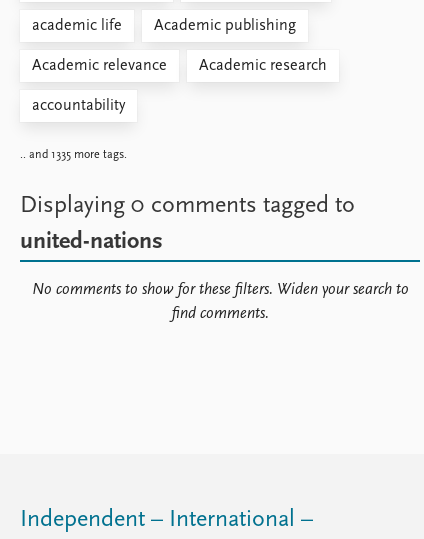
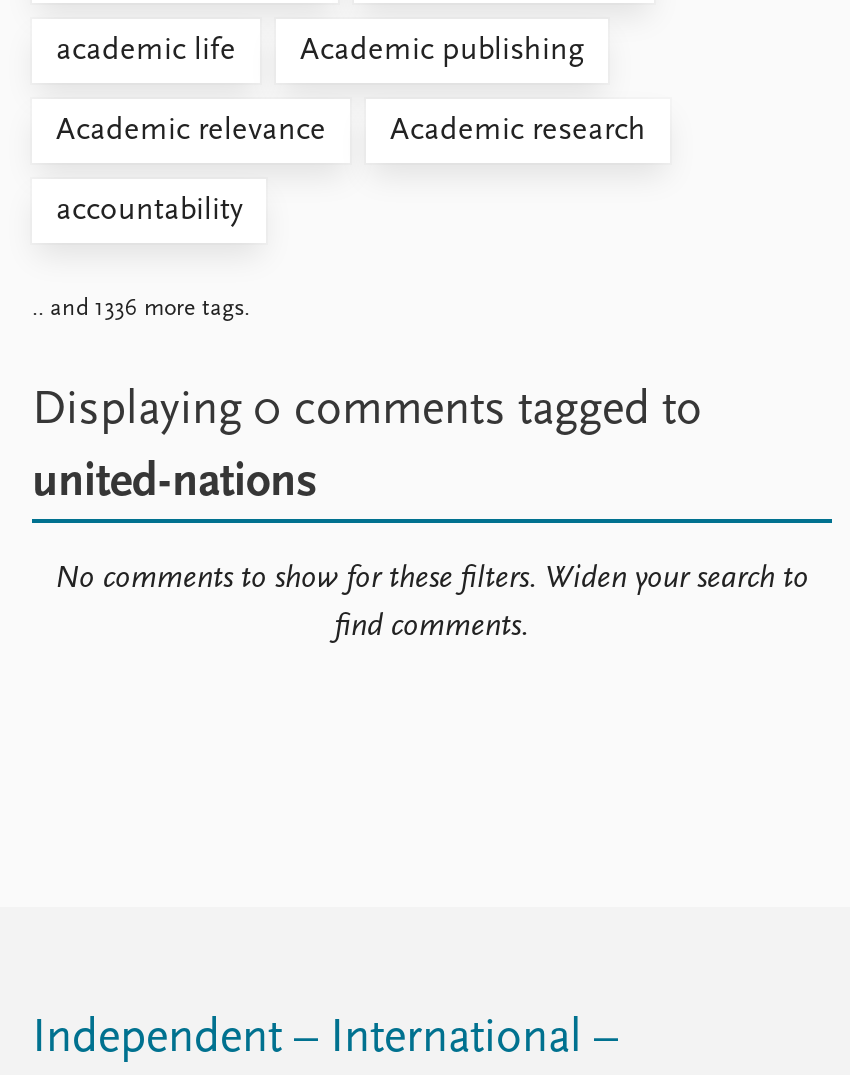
- .. and 1335 more tags.
+ .. and 1336 more tags.
